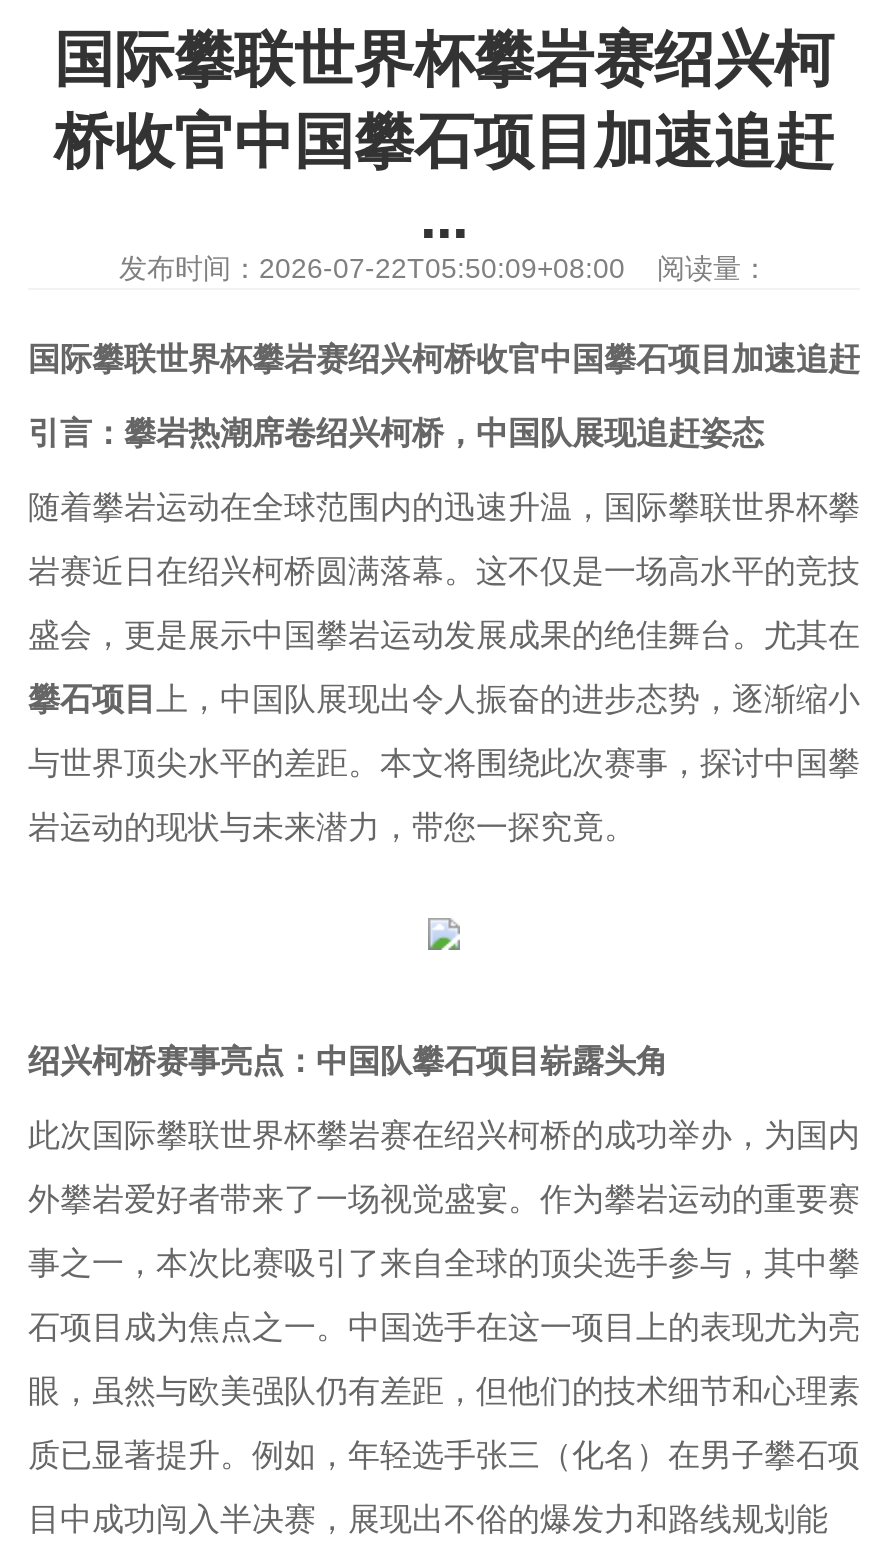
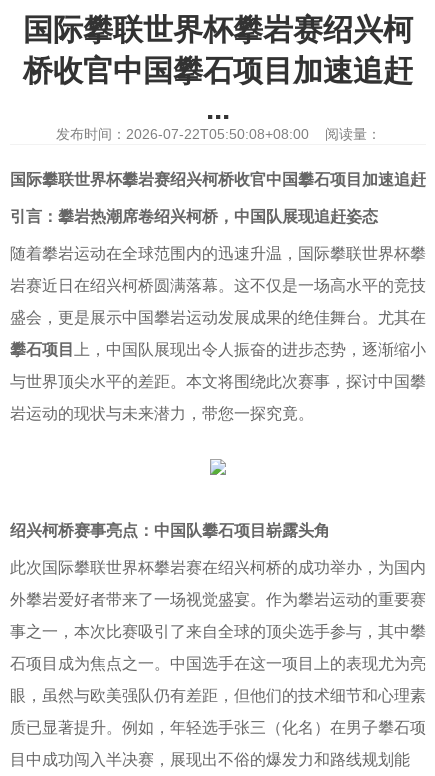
- 发布时间：2026-07-22T05:50:09+08:00 阅读量：
+ 发布时间：2026-07-22T05:50:08+08:00 阅读量：
